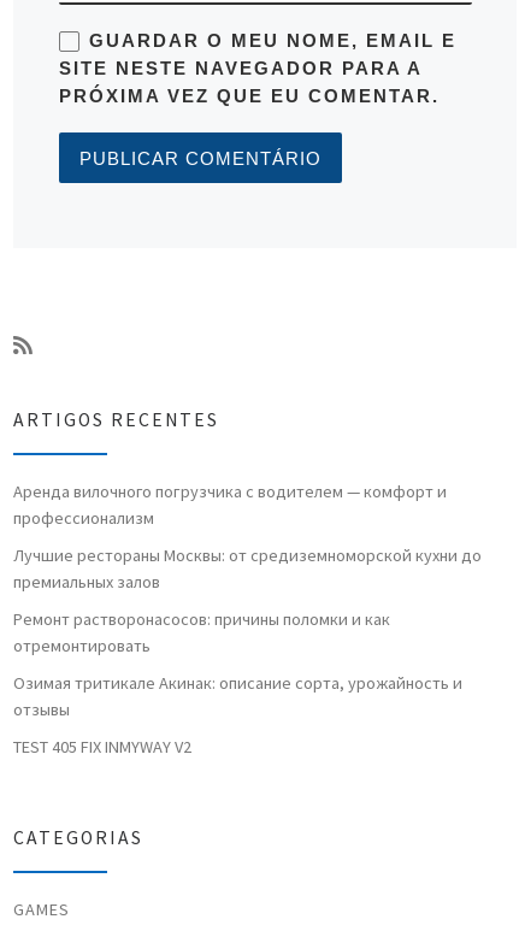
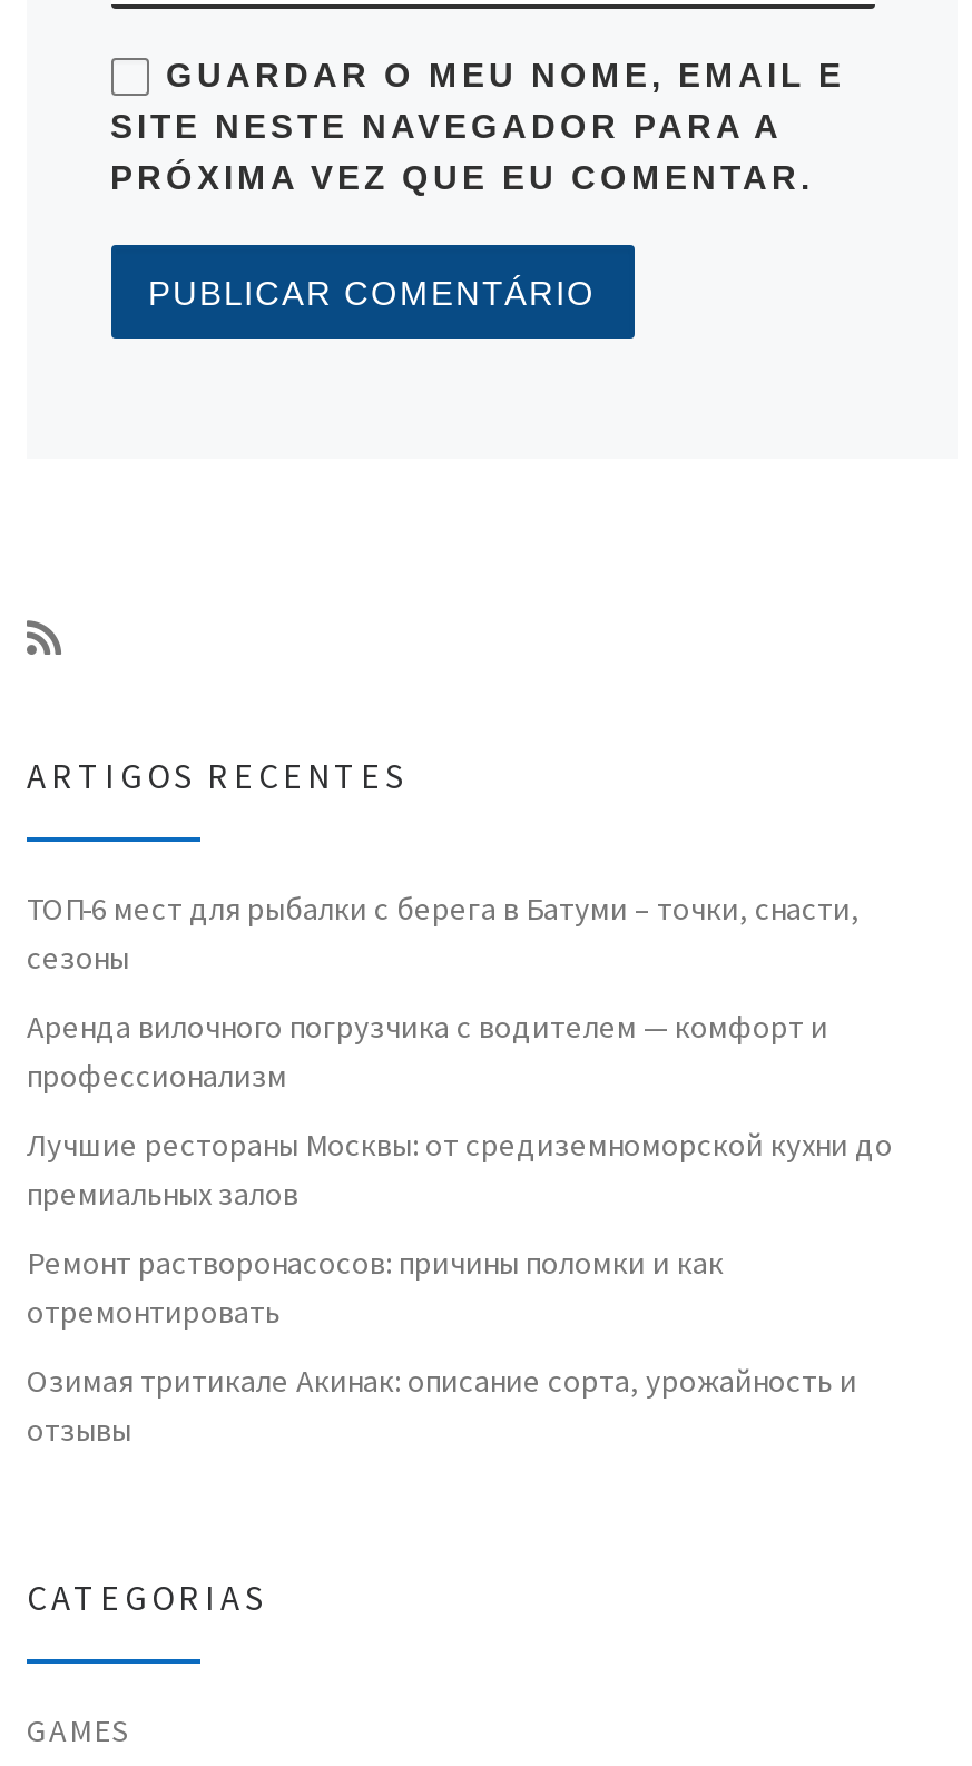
+ ТОП-6 мест для рыбалки с берега в Батуми – точки, снасти,
+ сезоны

moved down: Аренда вилочного погрузчика с водителем — комфорт и | профессионализм | Лучшие рестораны Москвы: от средиземноморской кухни до | премиальных залов | Ремонт растворонасосов: причины поломки и как | отремонтировать | Озимая тритикале Акинак: описание сорта, урожайность и

- TEST 405 FIX INMYWAY V2
